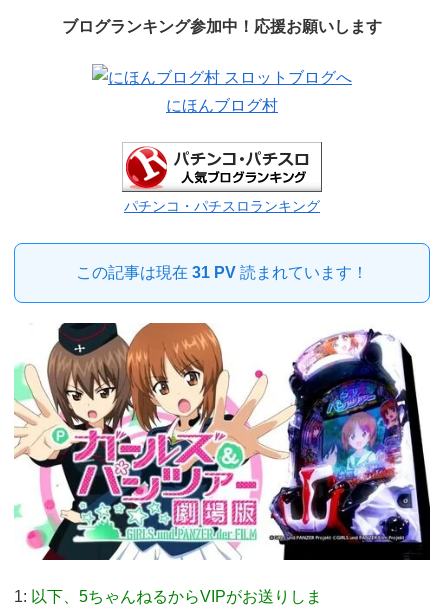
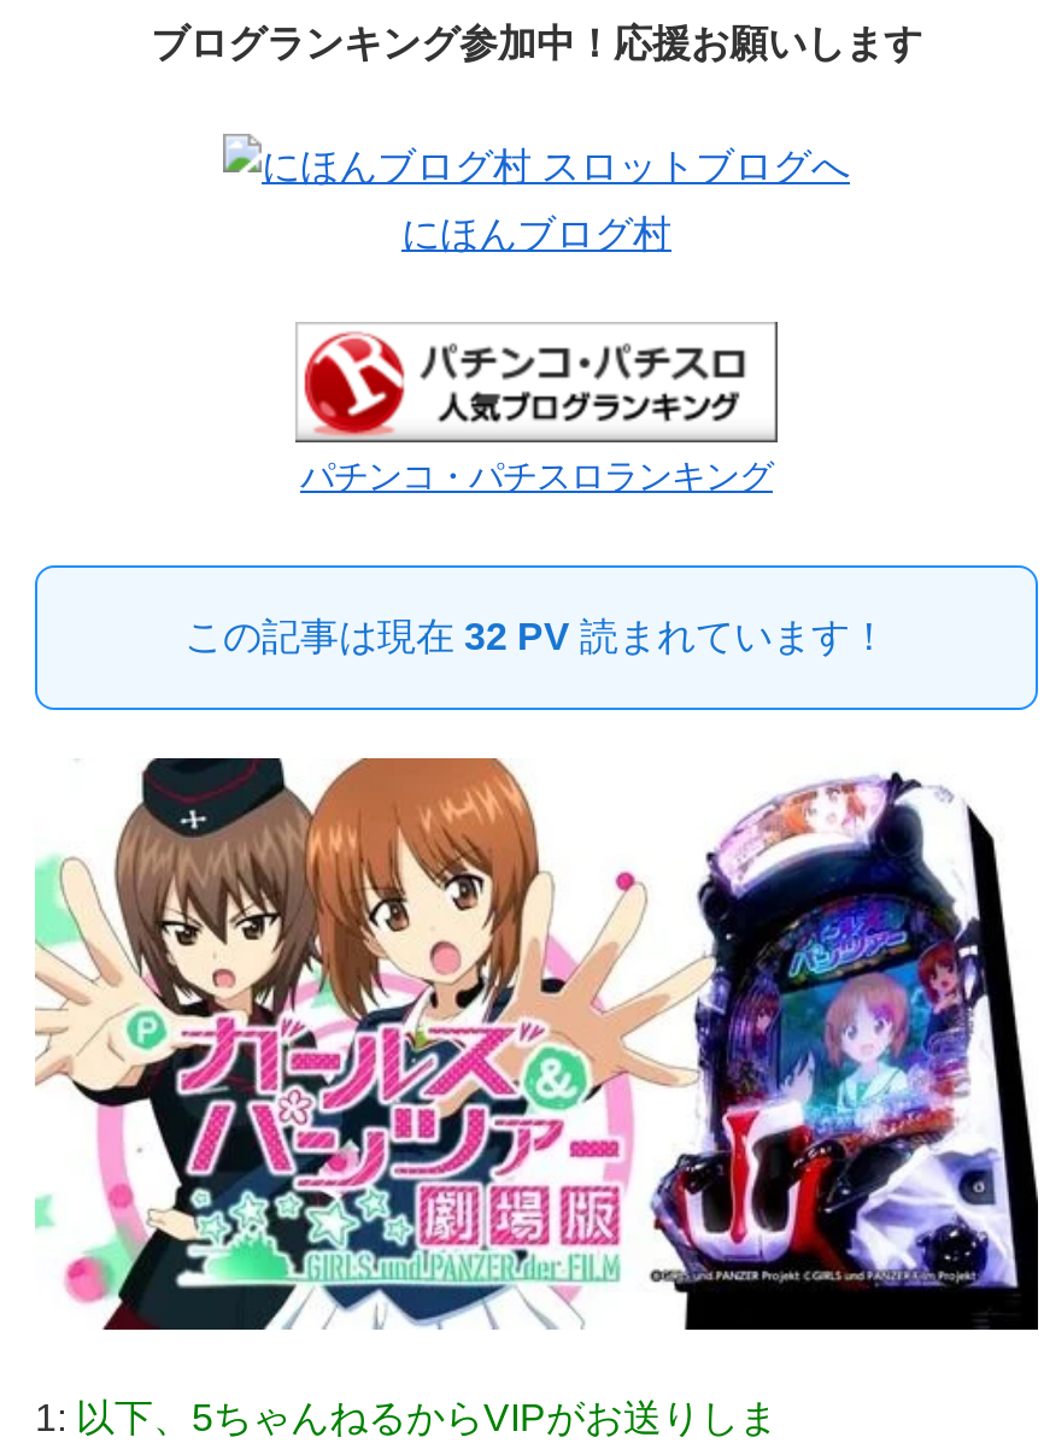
- この記事は現在31 PV読まれています！
+ この記事は現在32 PV読まれています！
